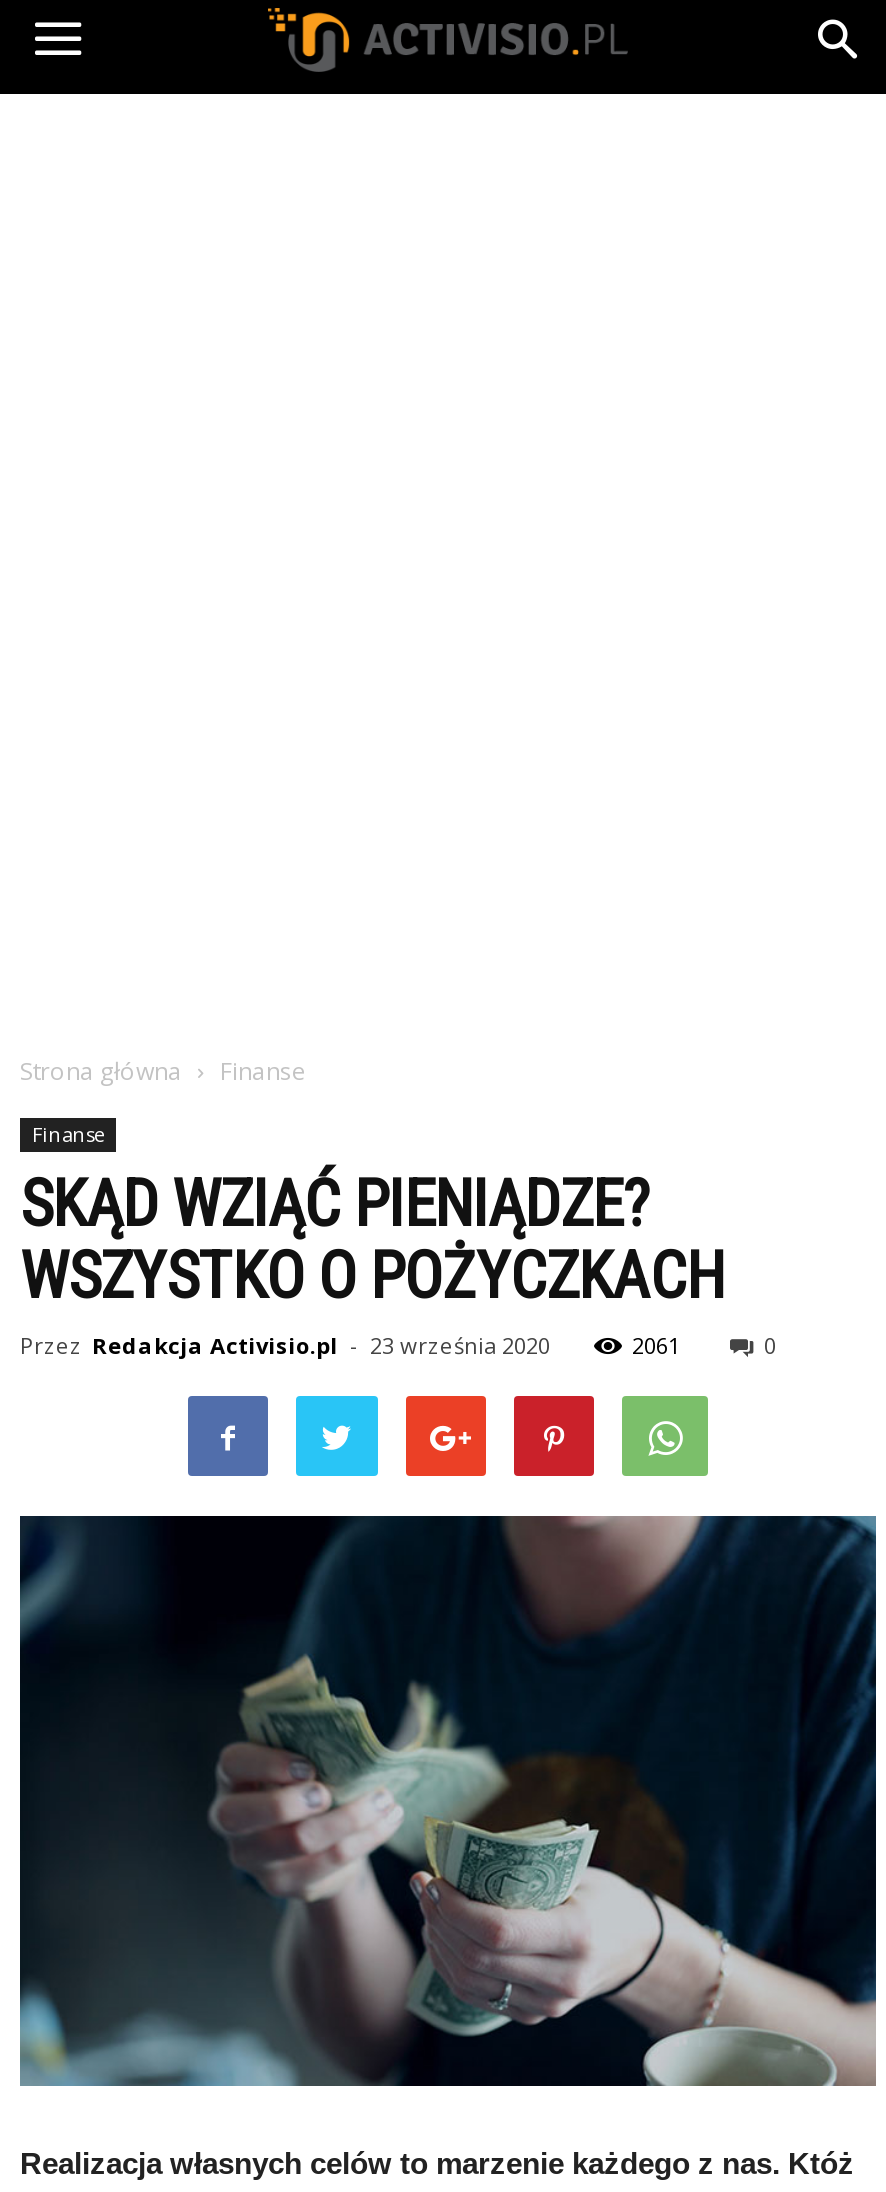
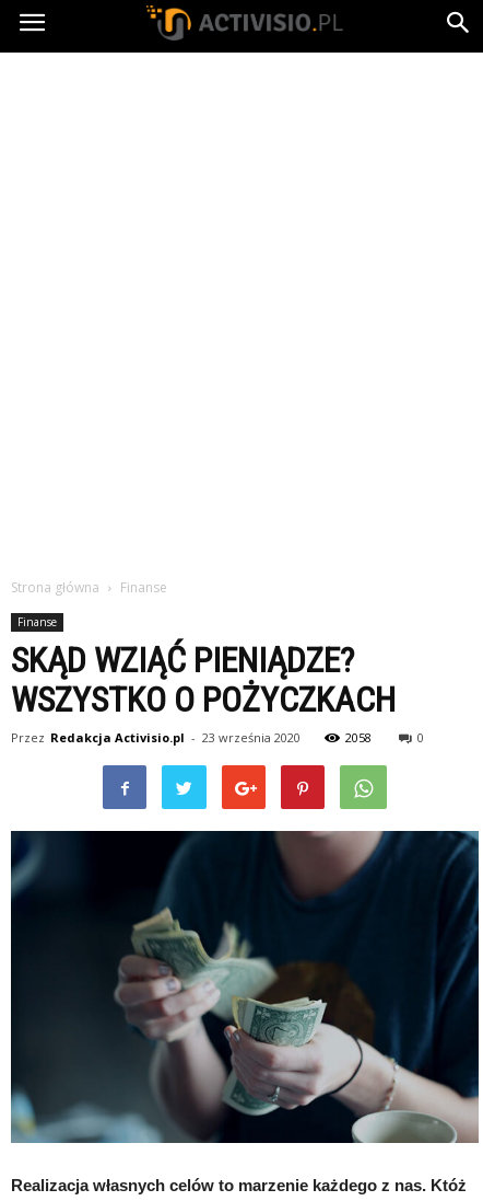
- 2061
+ 2058
